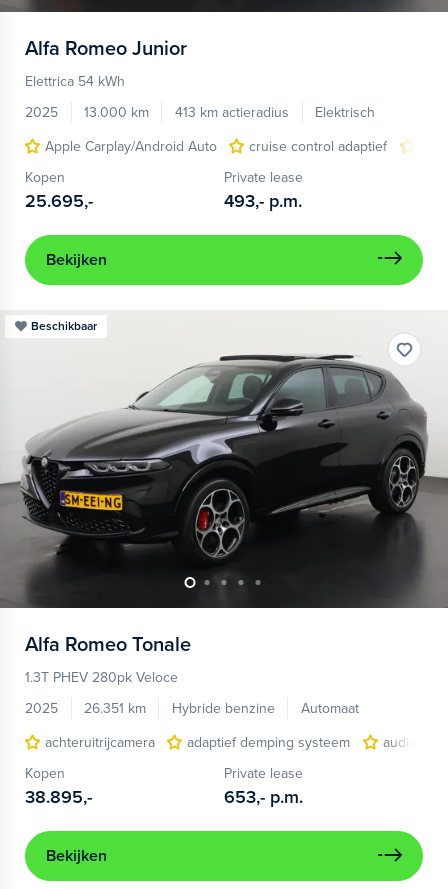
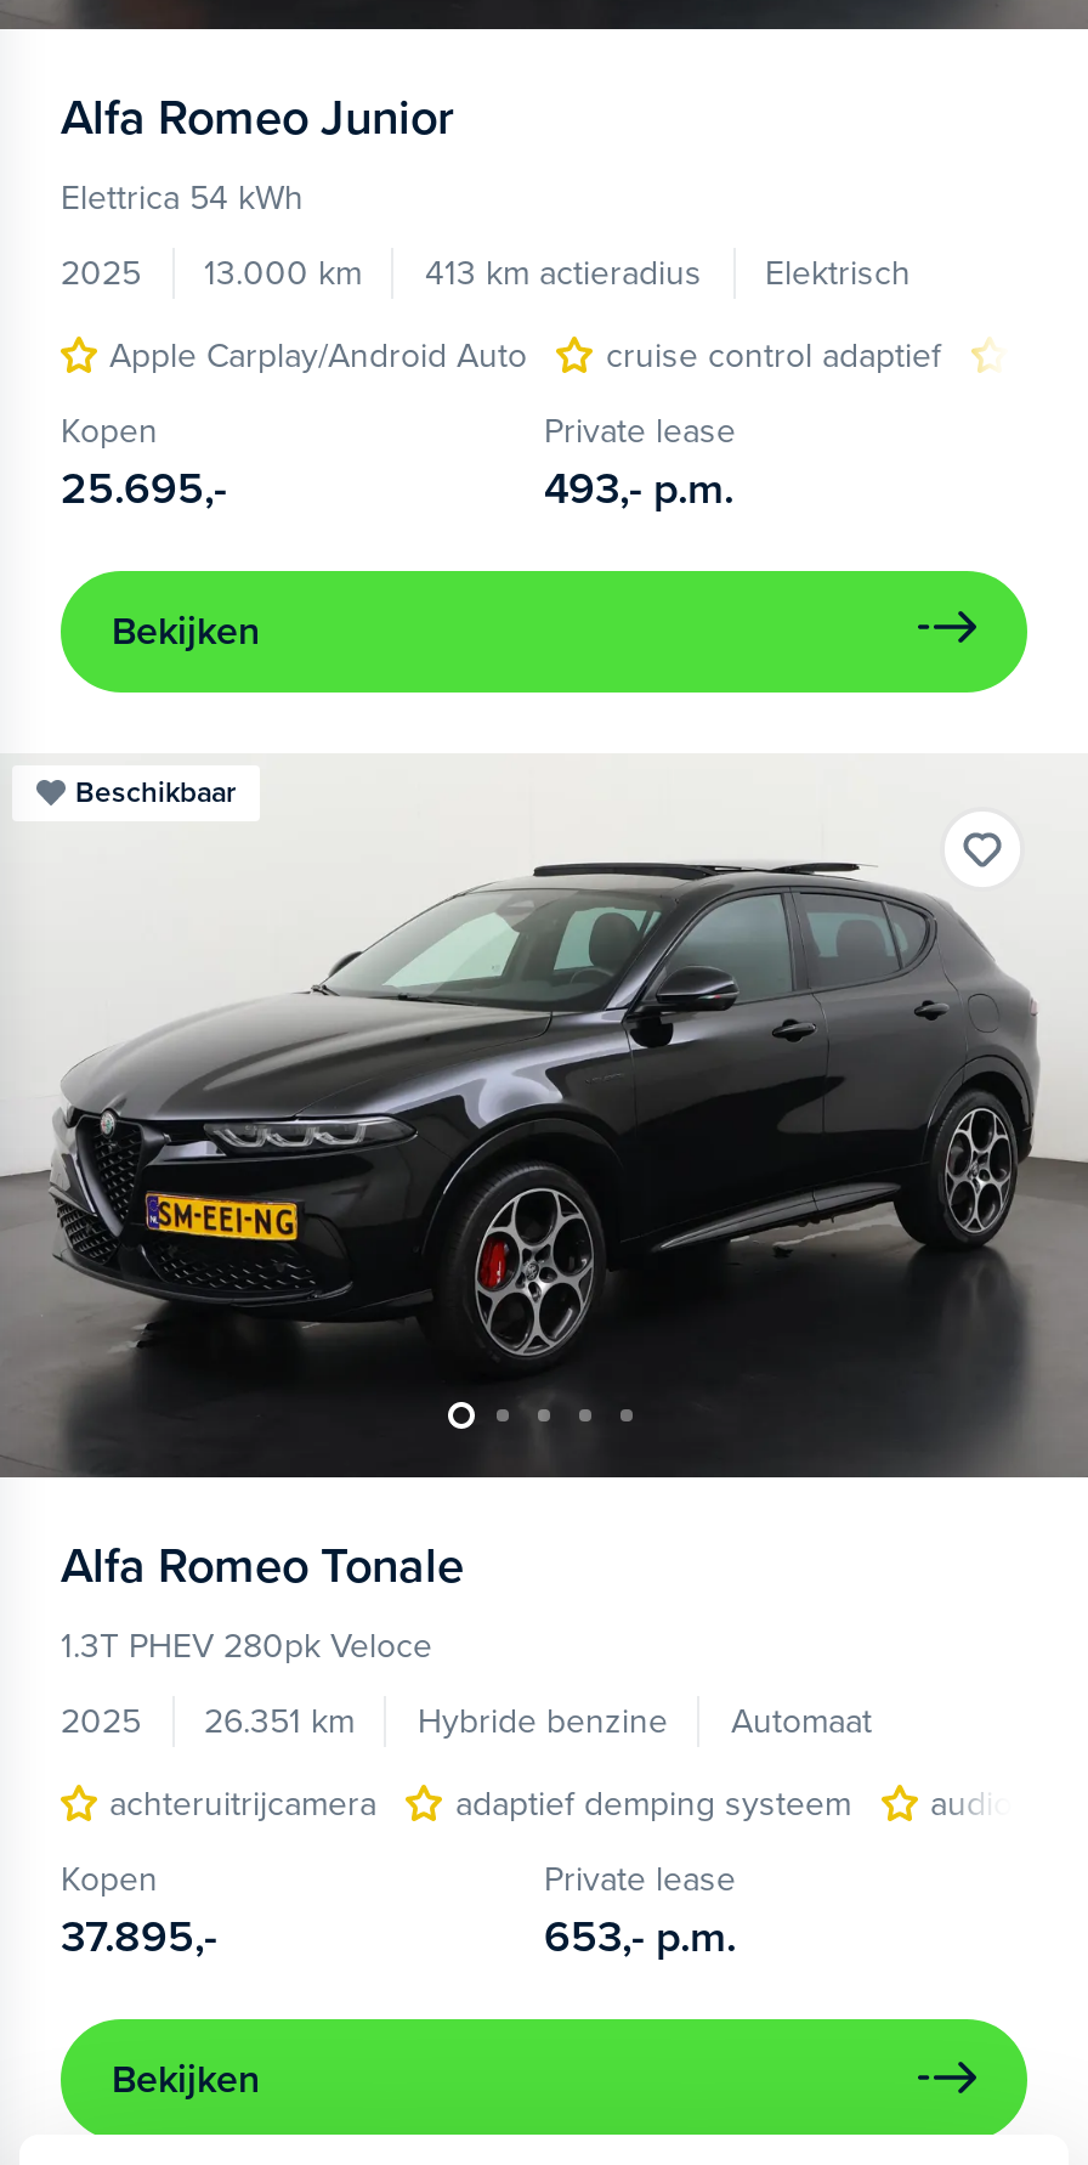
- 38.895,-
+ 37.895,-
